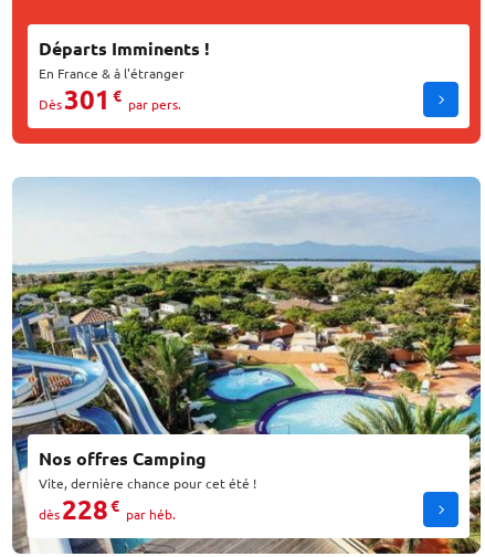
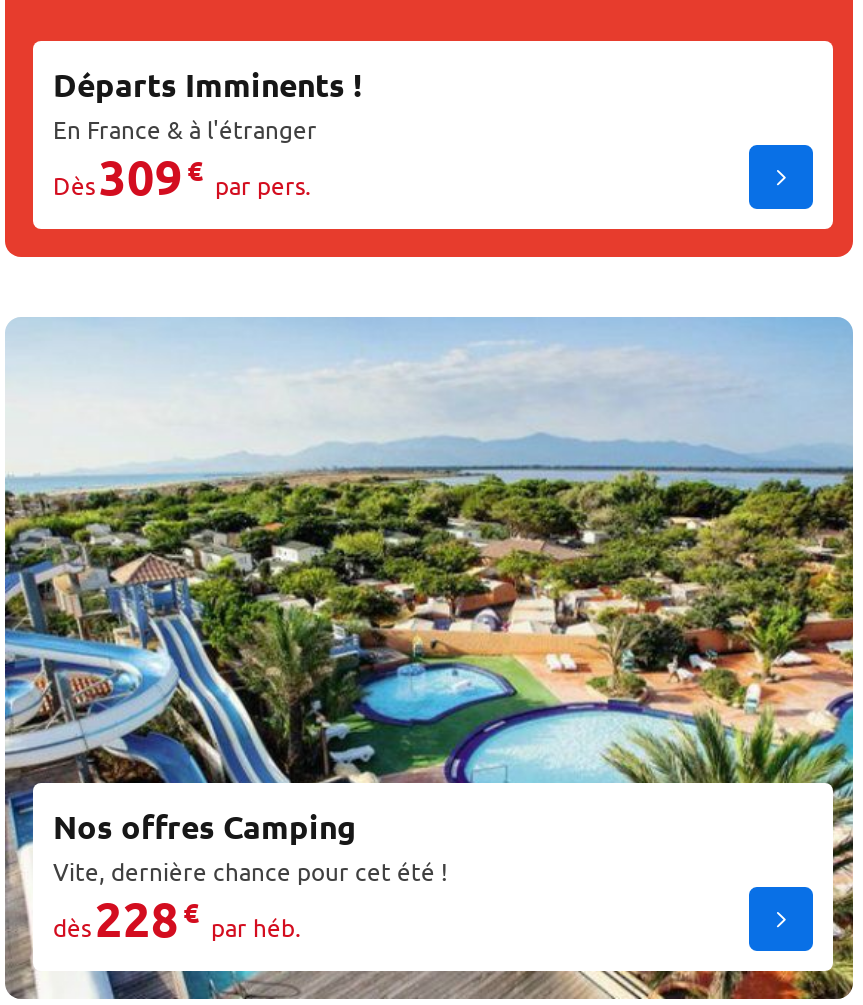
- Dès 301 € par pers.
+ Dès 309 € par pers.
